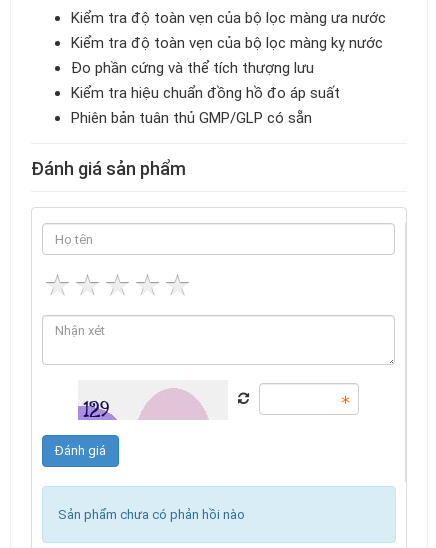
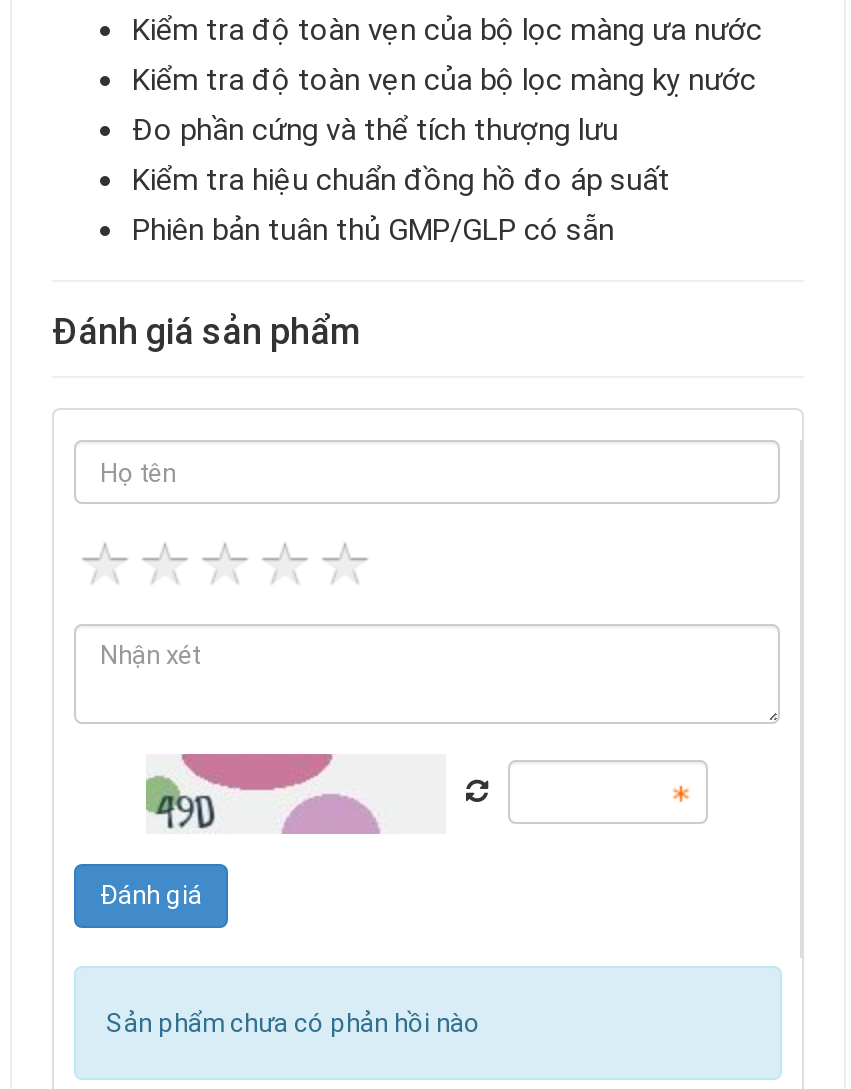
- [image]
+ [image]
